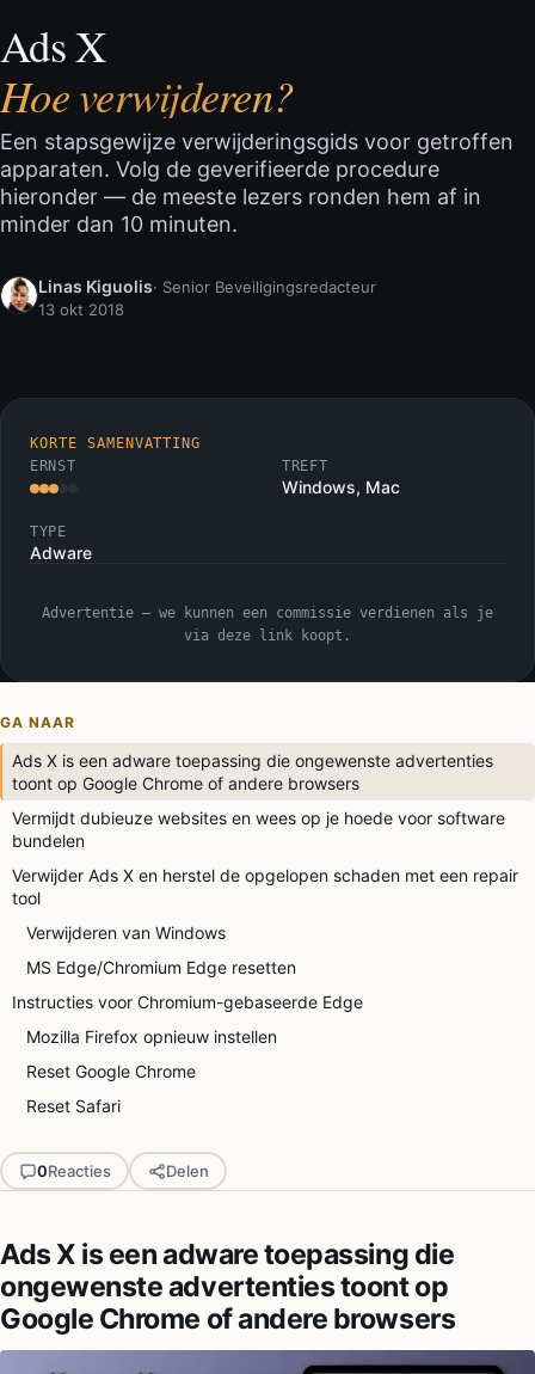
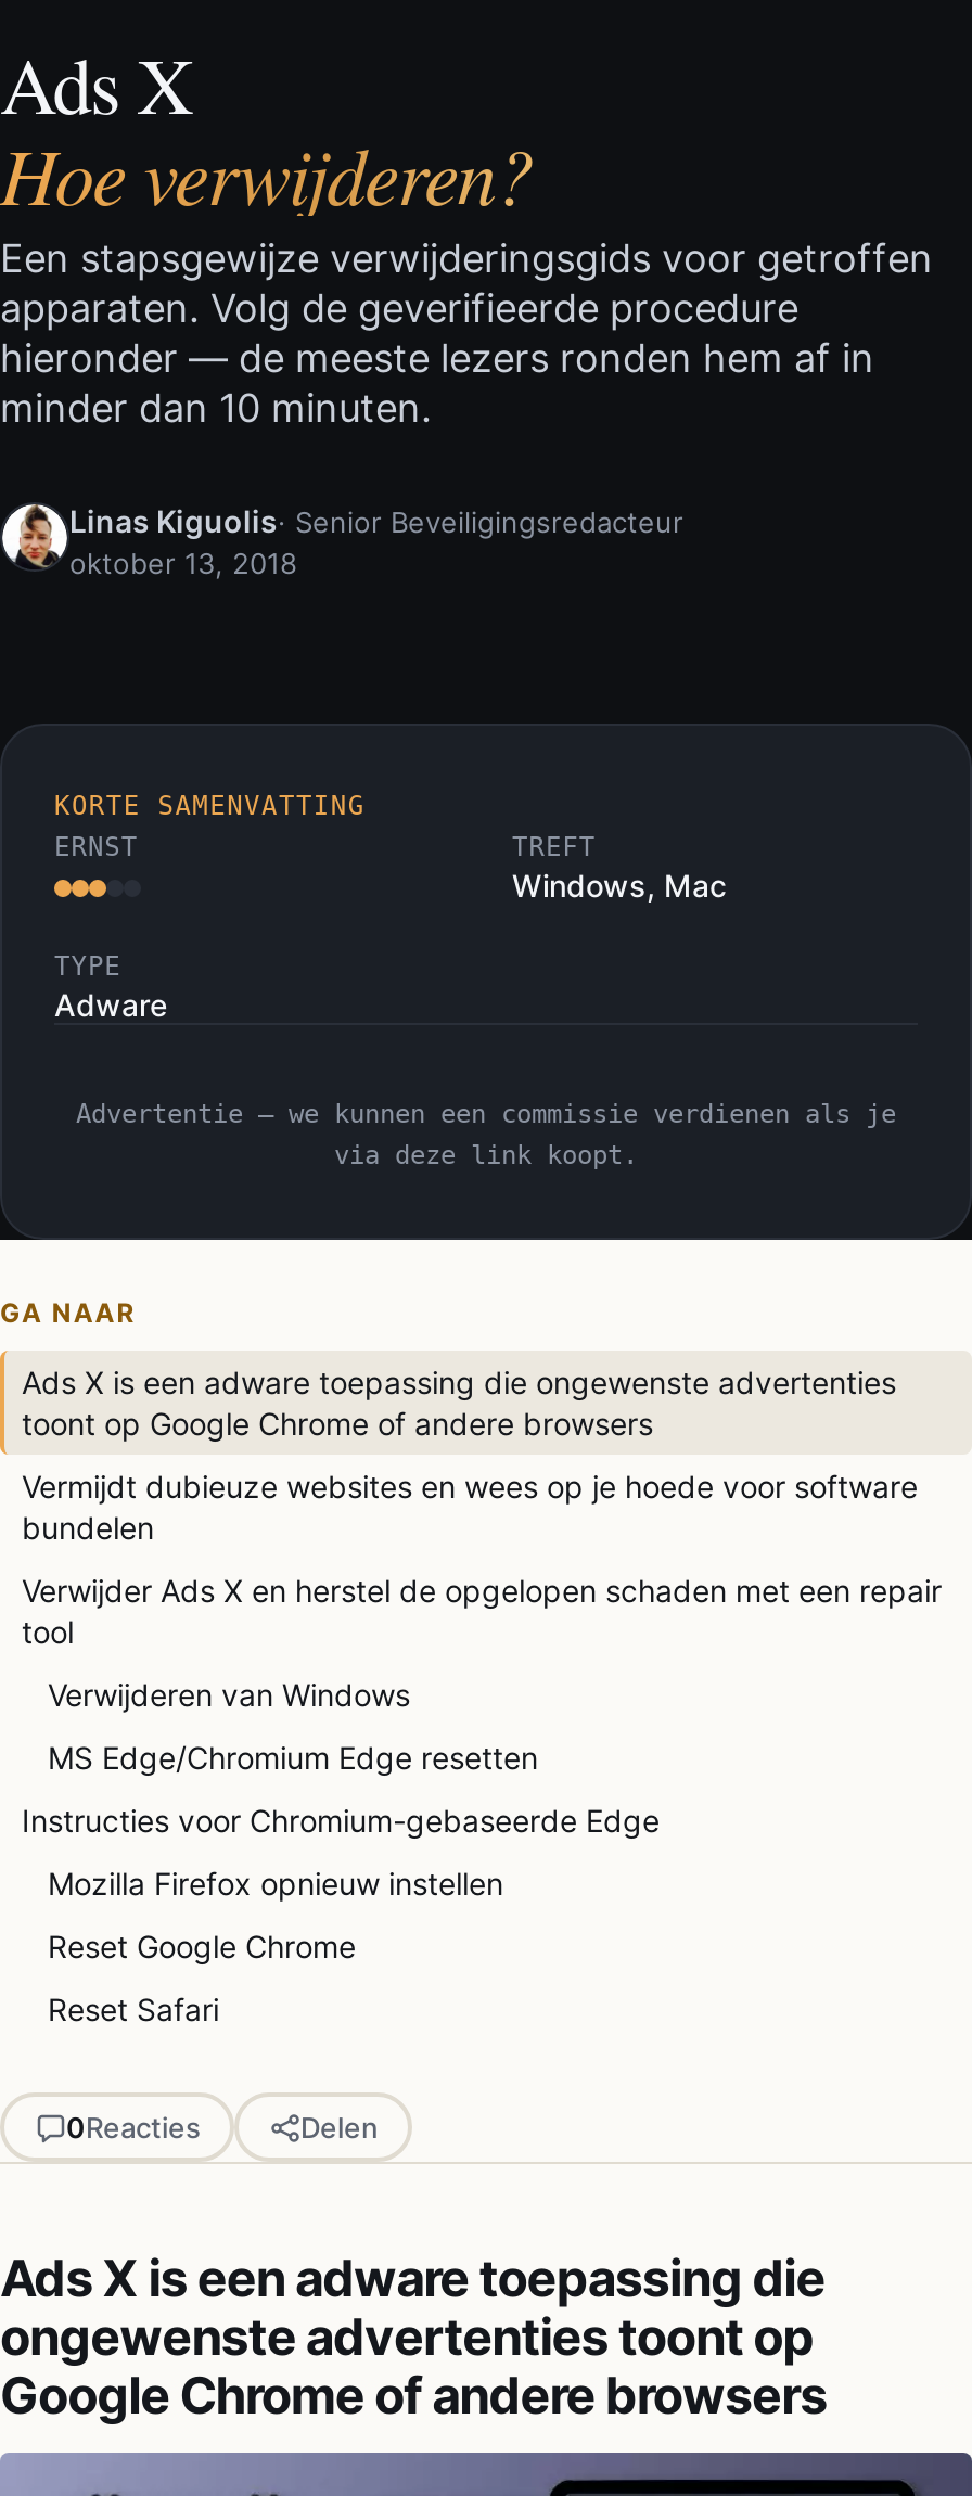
- 13 okt 2018
+ oktober 13, 2018
